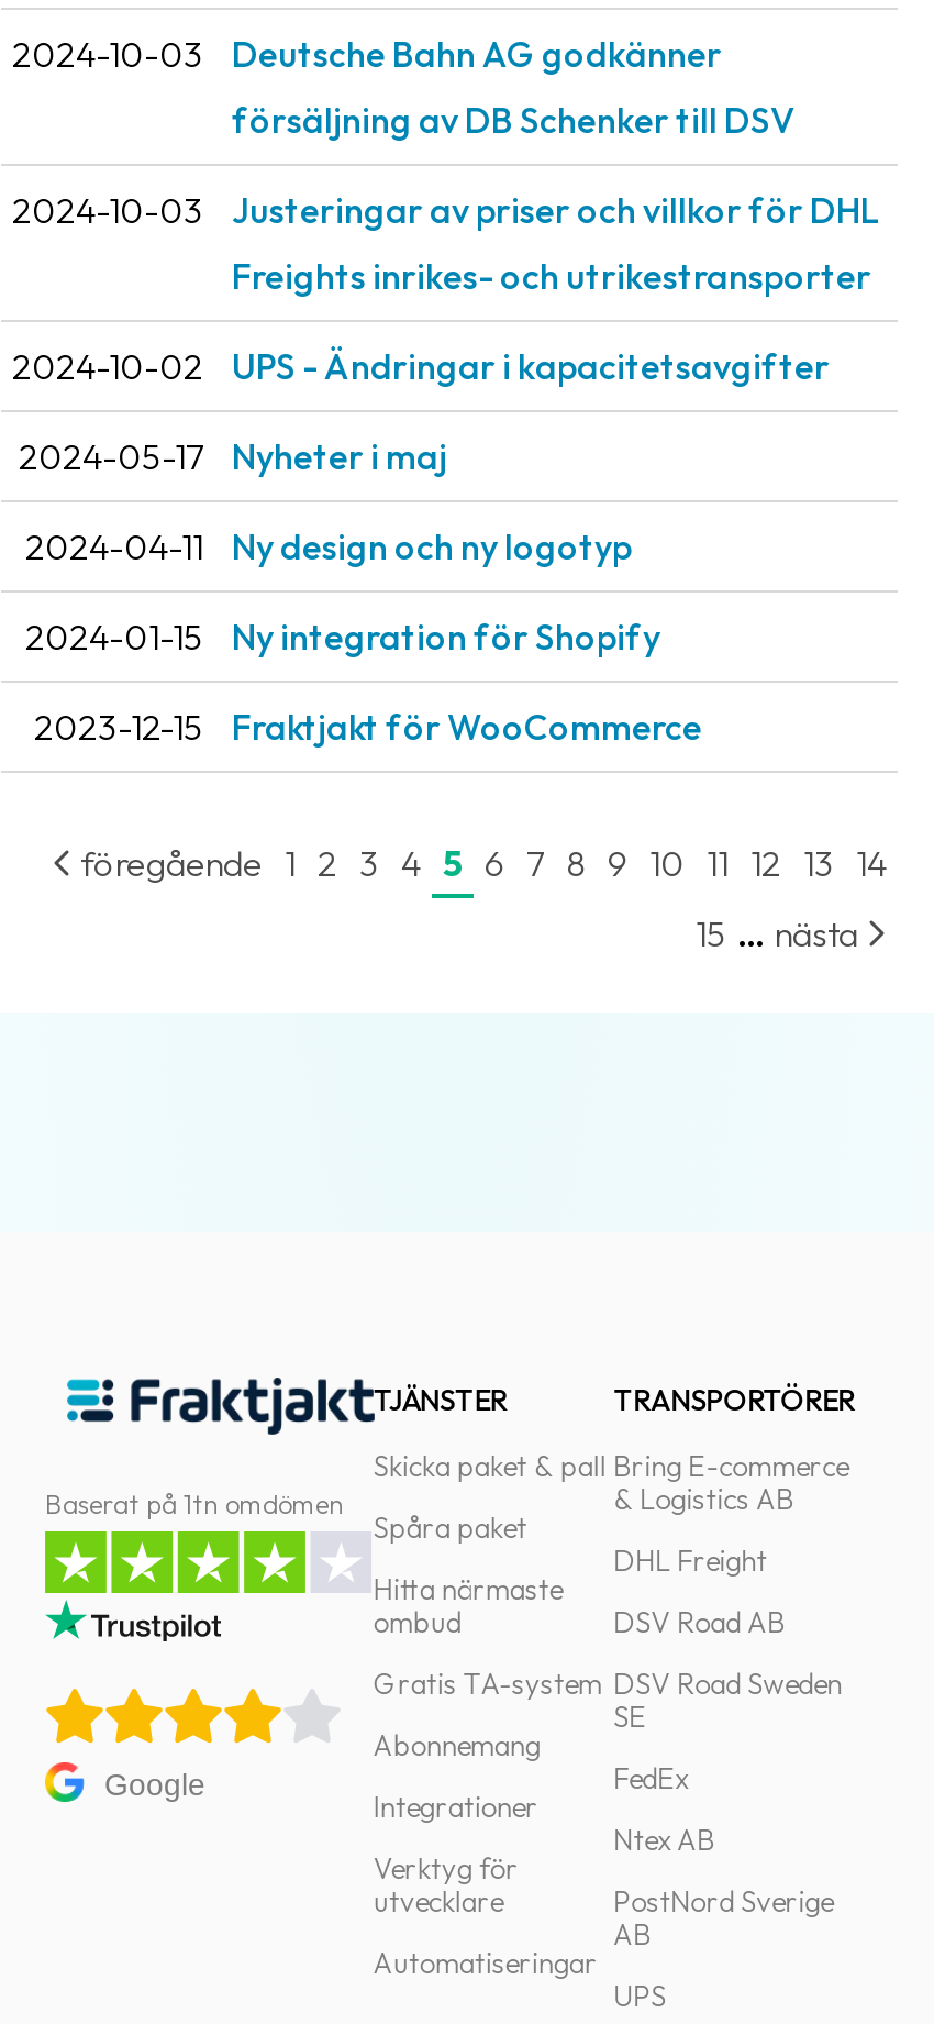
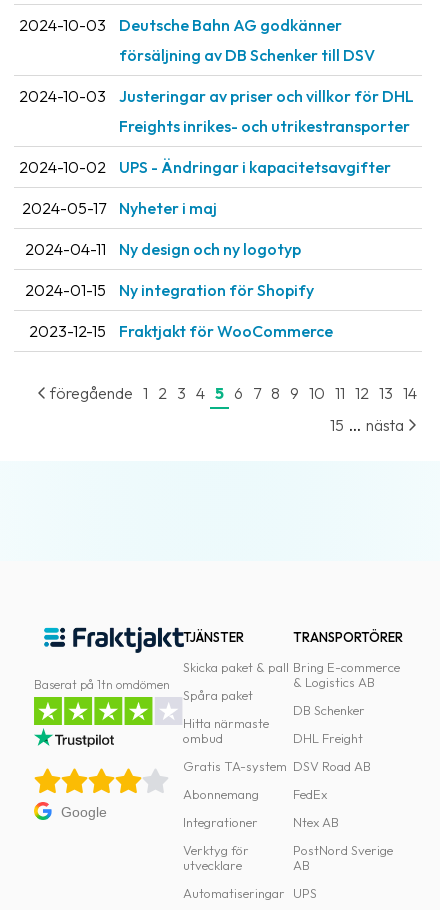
+ DB Schenker

moved down: DHL Freight | DSV Road AB

- DSV Road Sweden
- SE
